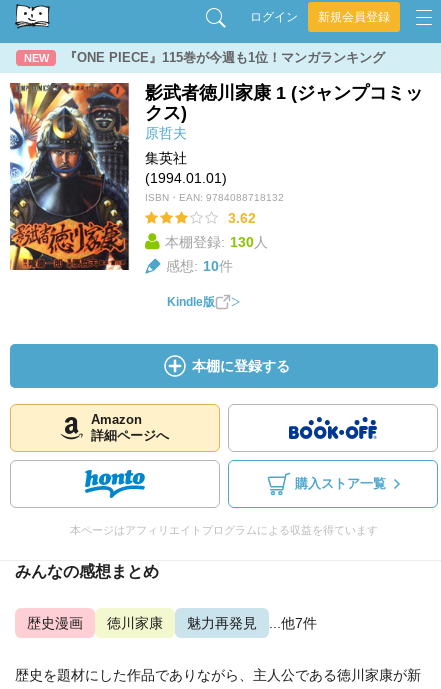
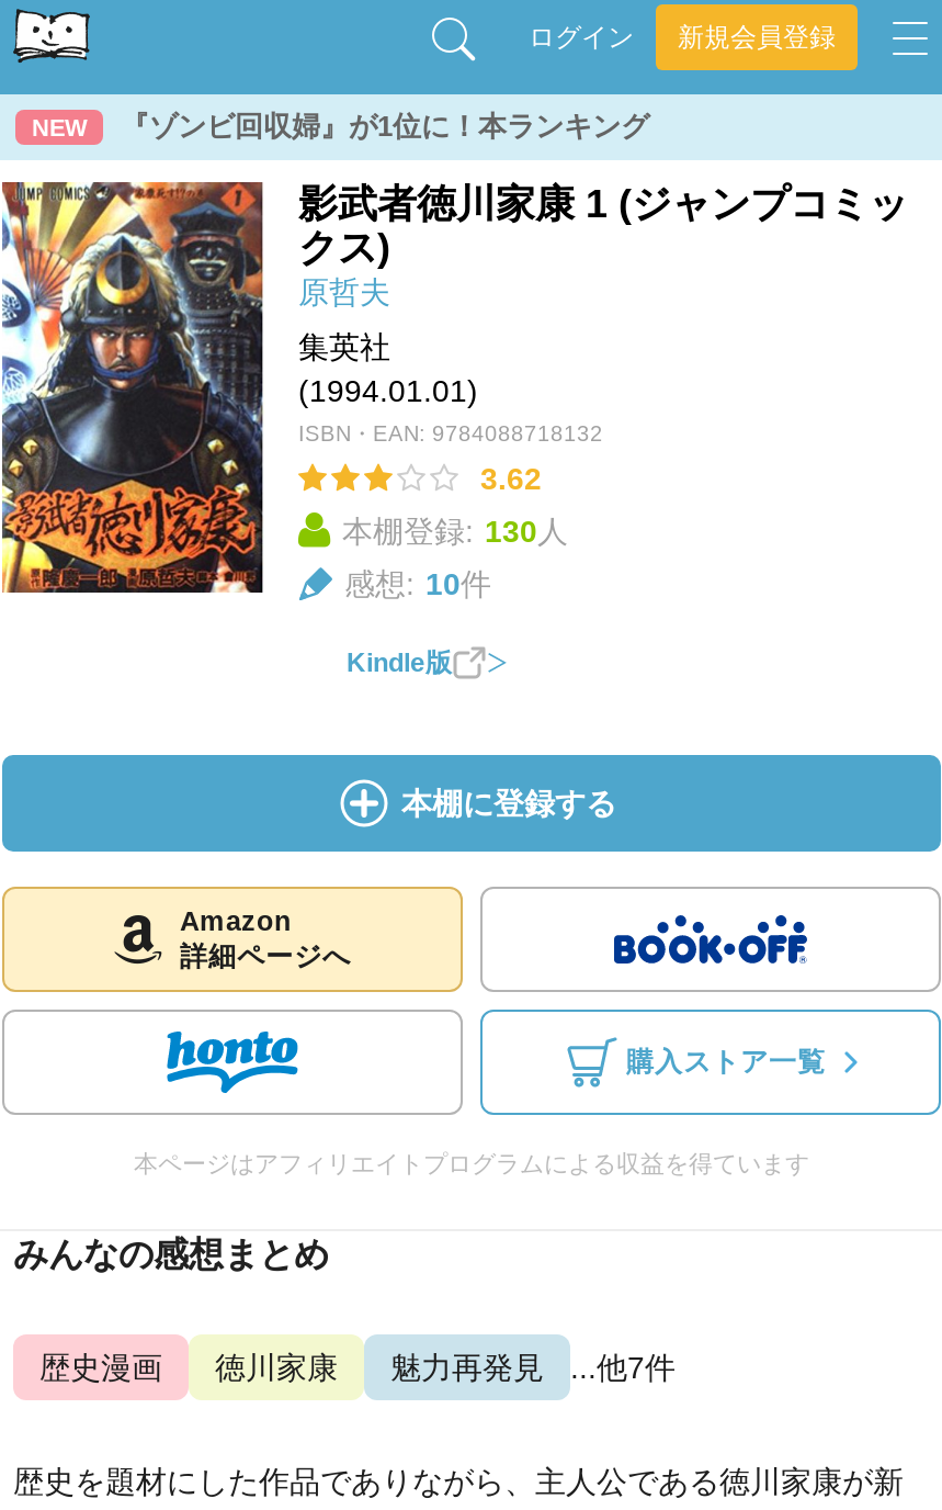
- 『ONE PIECE』115巻が今週も1位！マンガランキング
+ 『ゾンビ回収婦』が1位に！本ランキング
